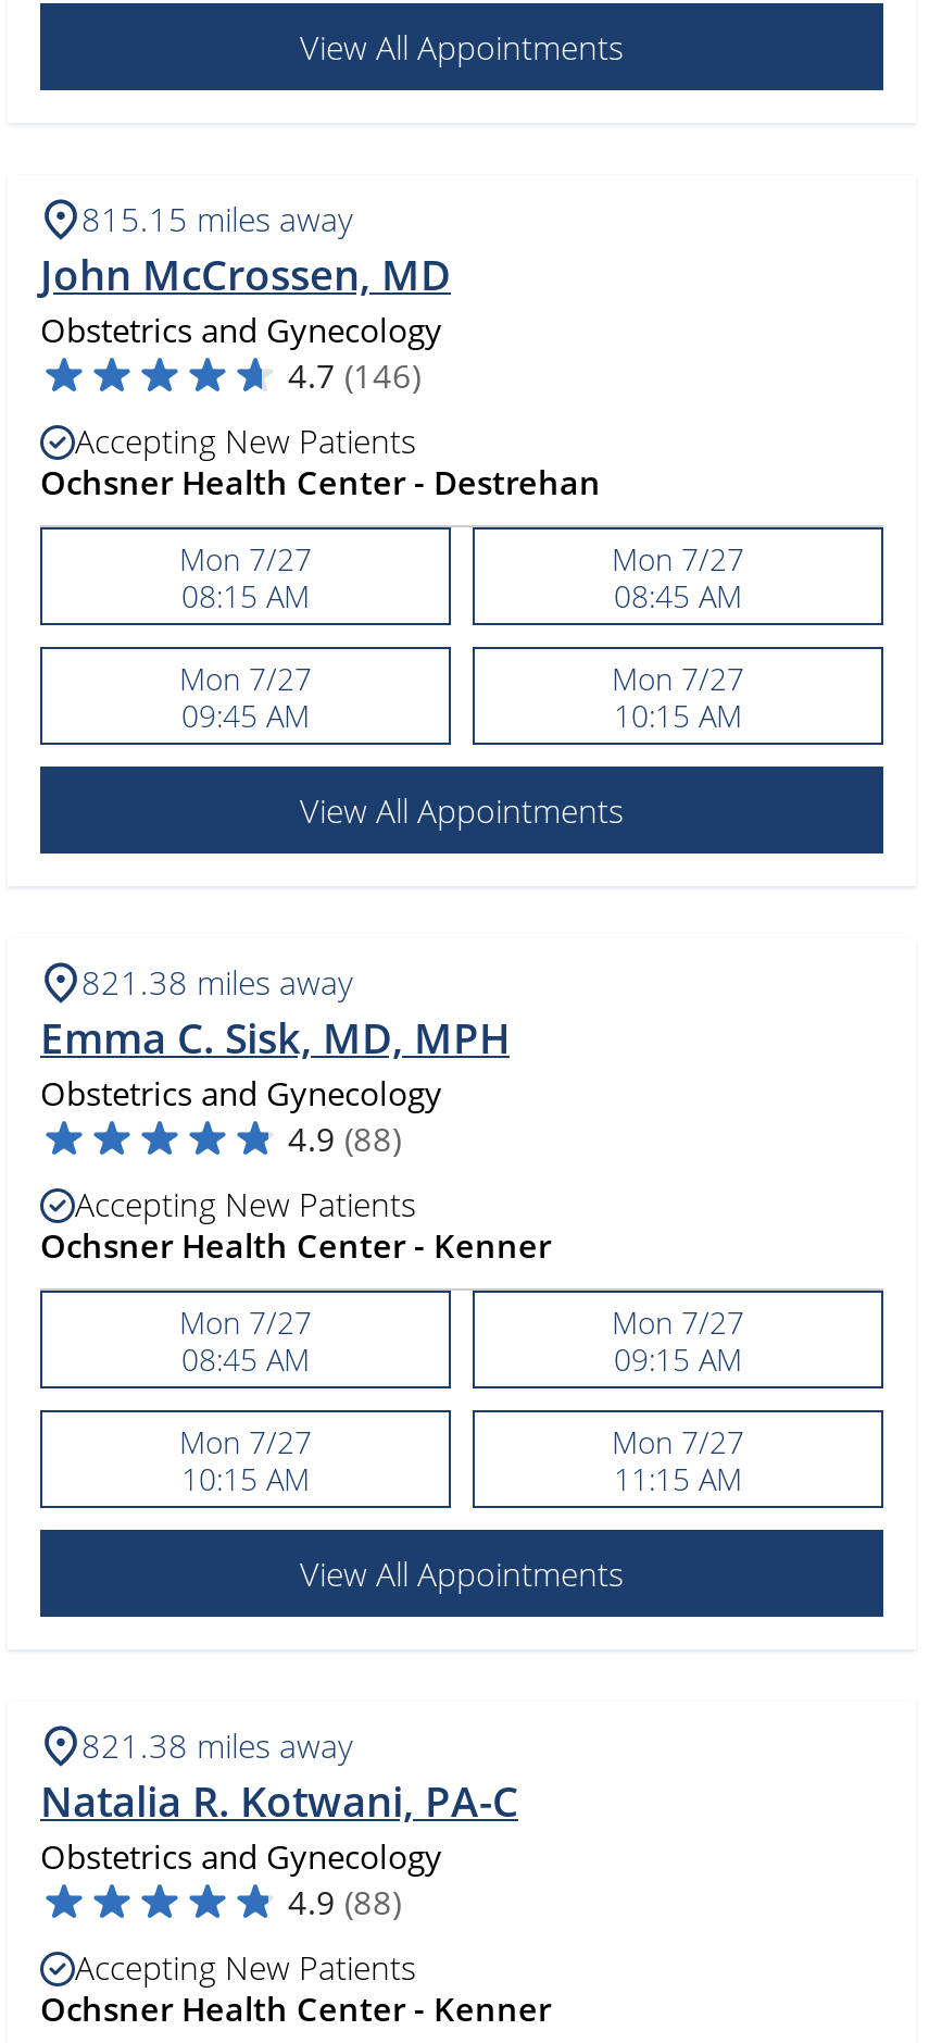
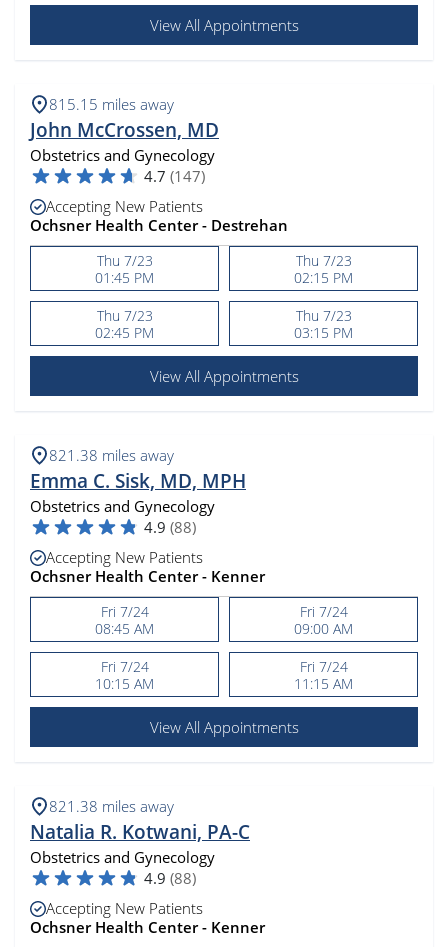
- 4.7 (146)
+ 4.7 (147)

- Mon 7/27
- 08:15 AM
+ Thu 7/23
+ 01:45 PM

- Mon 7/27
- 08:45 AM
+ Thu 7/23
+ 02:15 PM

- Mon 7/27
- 09:45 AM
+ Thu 7/23
+ 02:45 PM

- Mon 7/27
- 10:15 AM
+ Thu 7/23
+ 03:15 PM

- Mon 7/27
+ Fri 7/24

- Mon 7/27
- 09:15 AM
+ Fri 7/24
+ 09:00 AM

- Mon 7/27
+ Fri 7/24

- Mon 7/27
+ Fri 7/24
